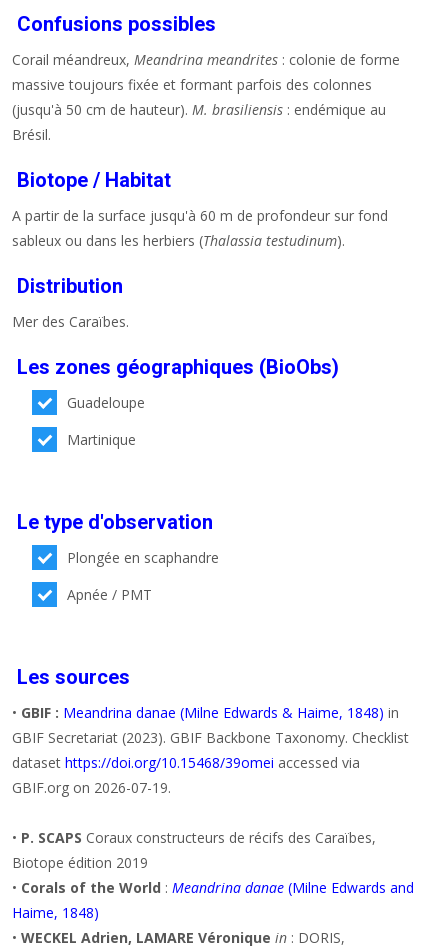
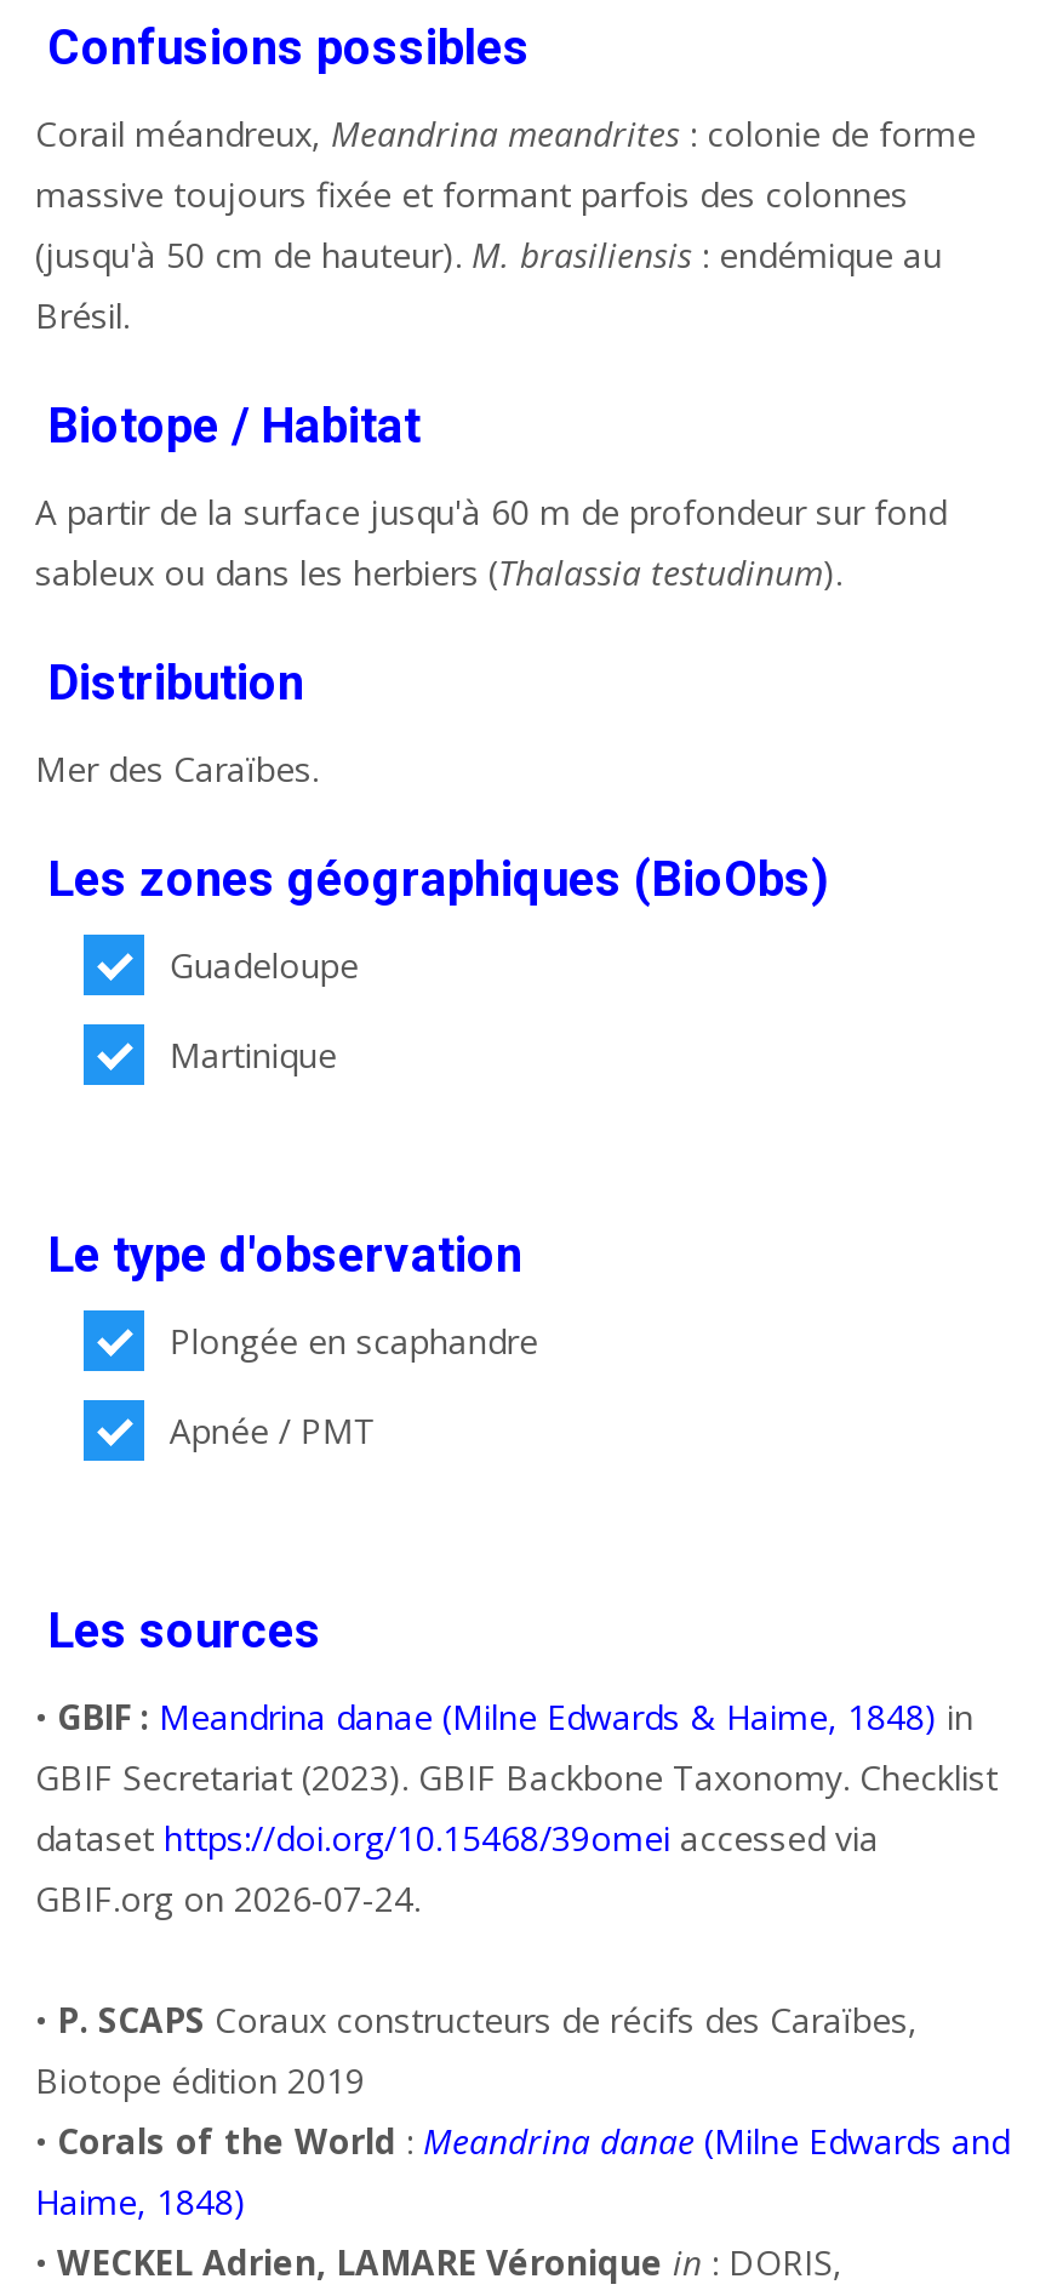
- GBIF.org on 2026-07-19.
+ GBIF.org on 2026-07-24.
